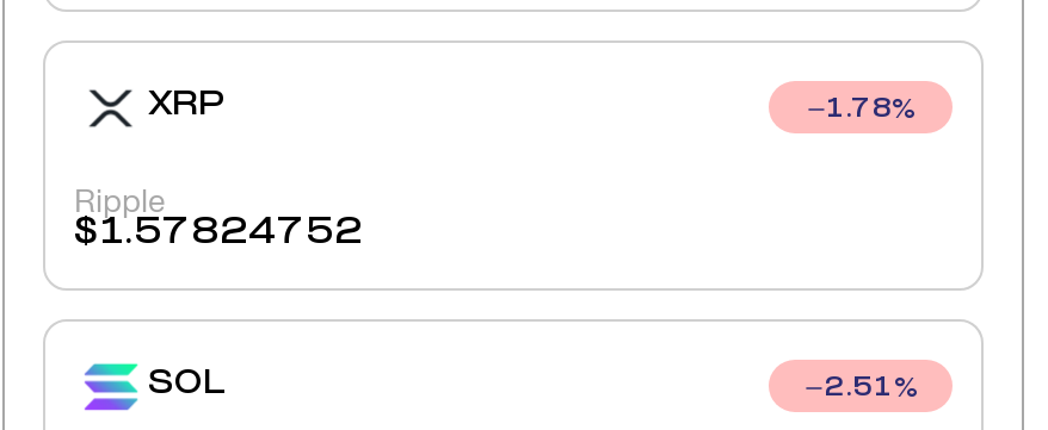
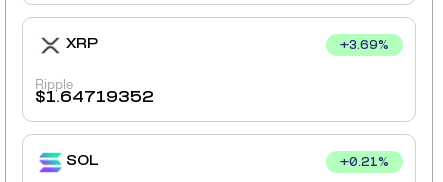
- 1.78%
+ +3.69%

- $1.57824752
+ $1.64719352

- 2.51%
+ +0.21%
